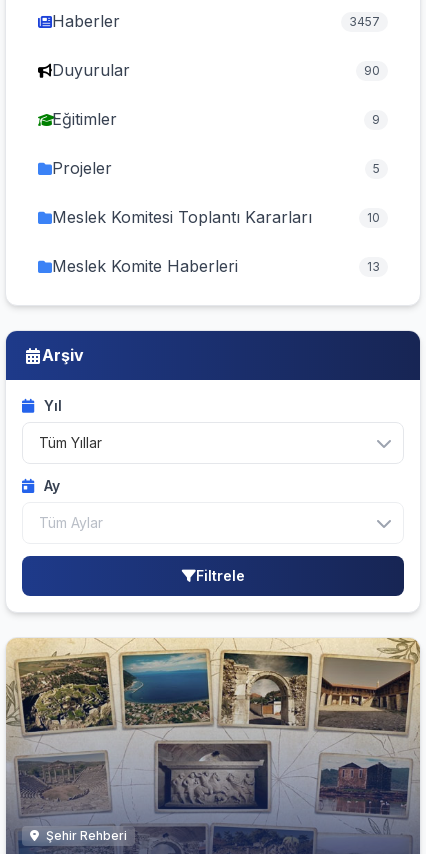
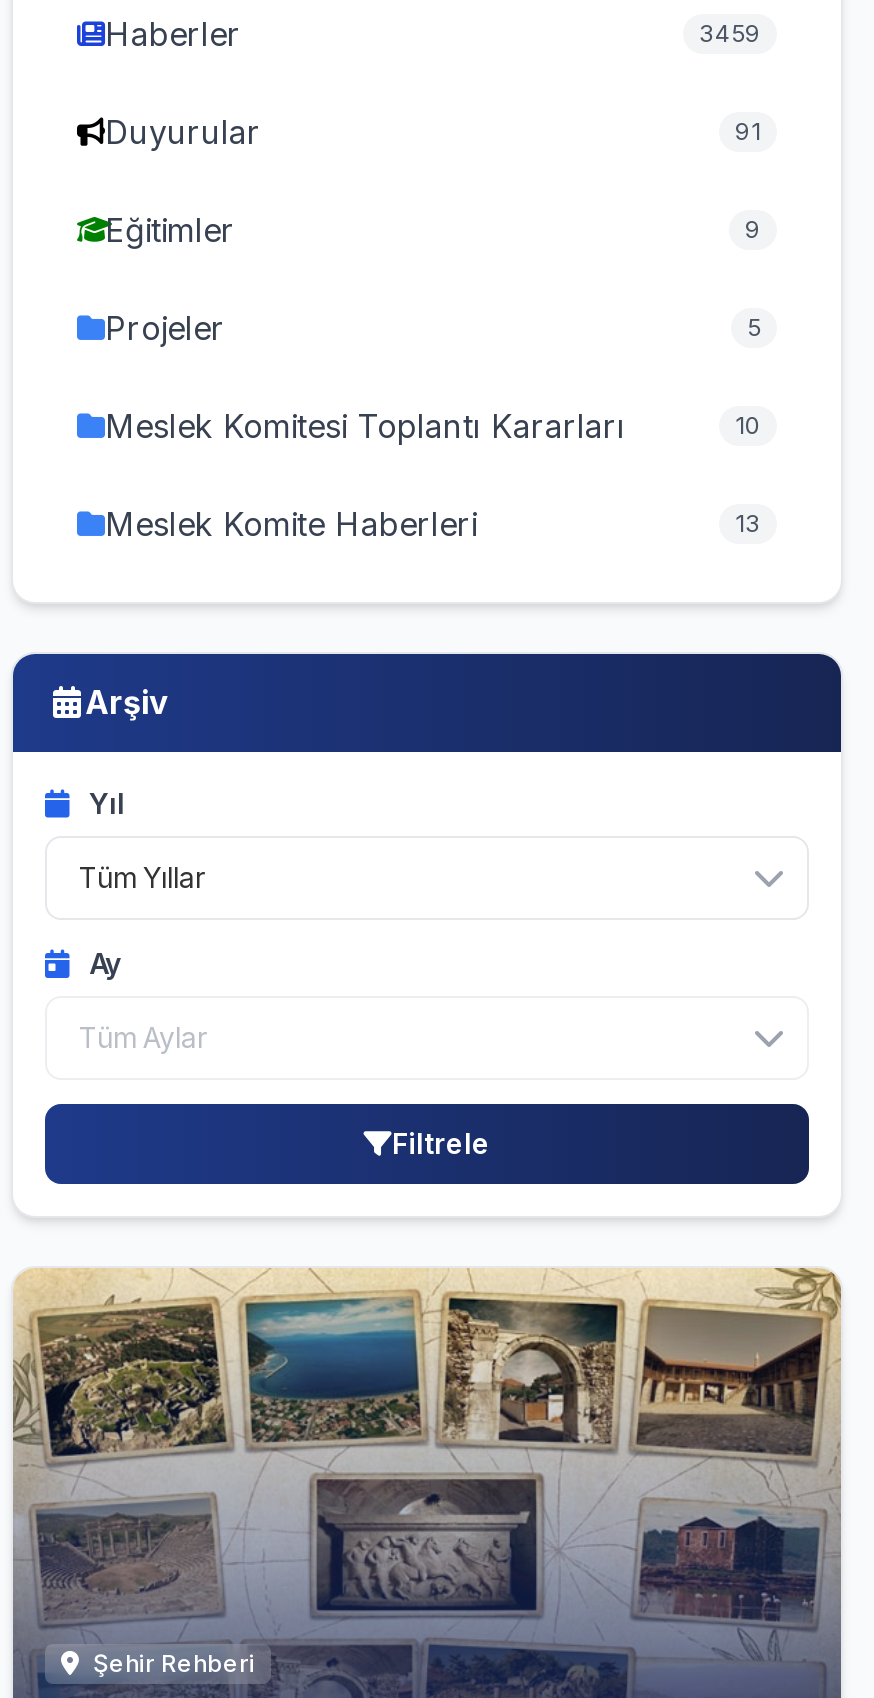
- 3457
+ 3459

- 90
+ 91
